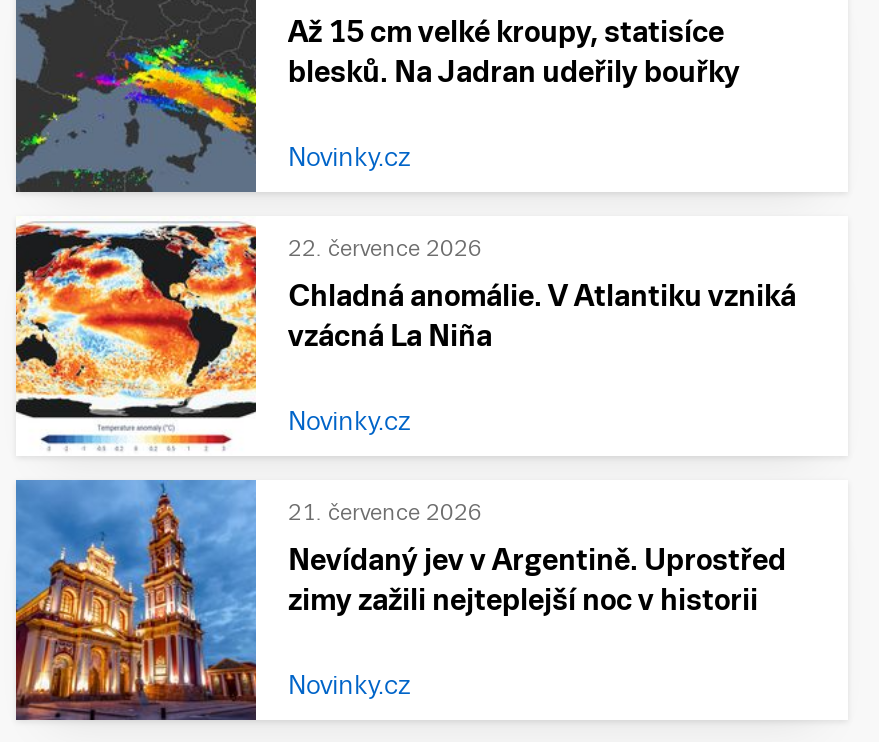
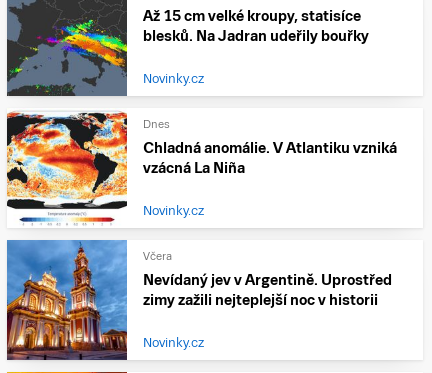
- 22. července 2026
+ Dnes

- 21. července 2026
+ Včera
